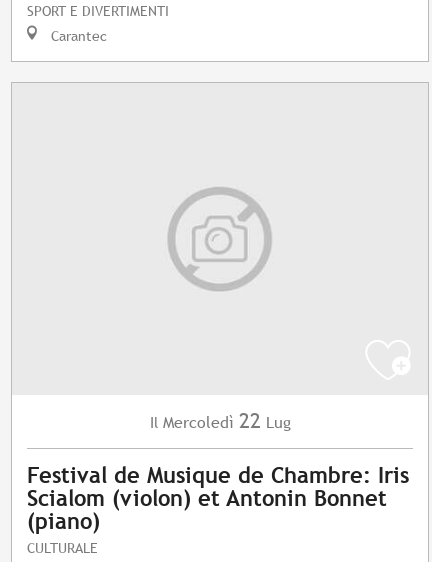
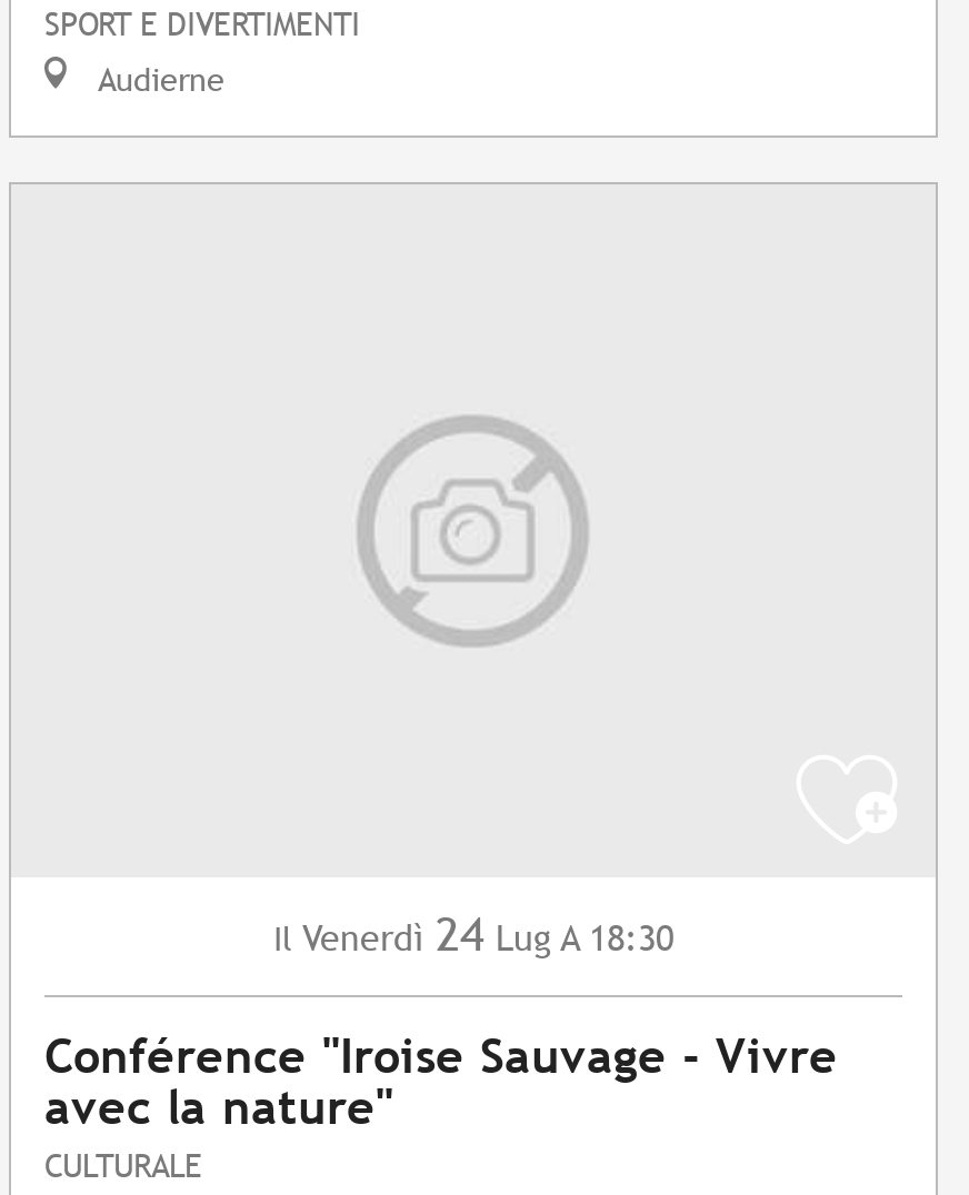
- Carantec
+ Audierne

- Il Mercoledì 22 Lug
+ Il Venerdì 24 Lug A 18:30

- Festival de Musique de Chambre: Iris
- Scialom (violon) et Antonin Bonnet
- (piano)
+ Conférence "Iroise Sauvage - Vivre
+ avec la nature"
